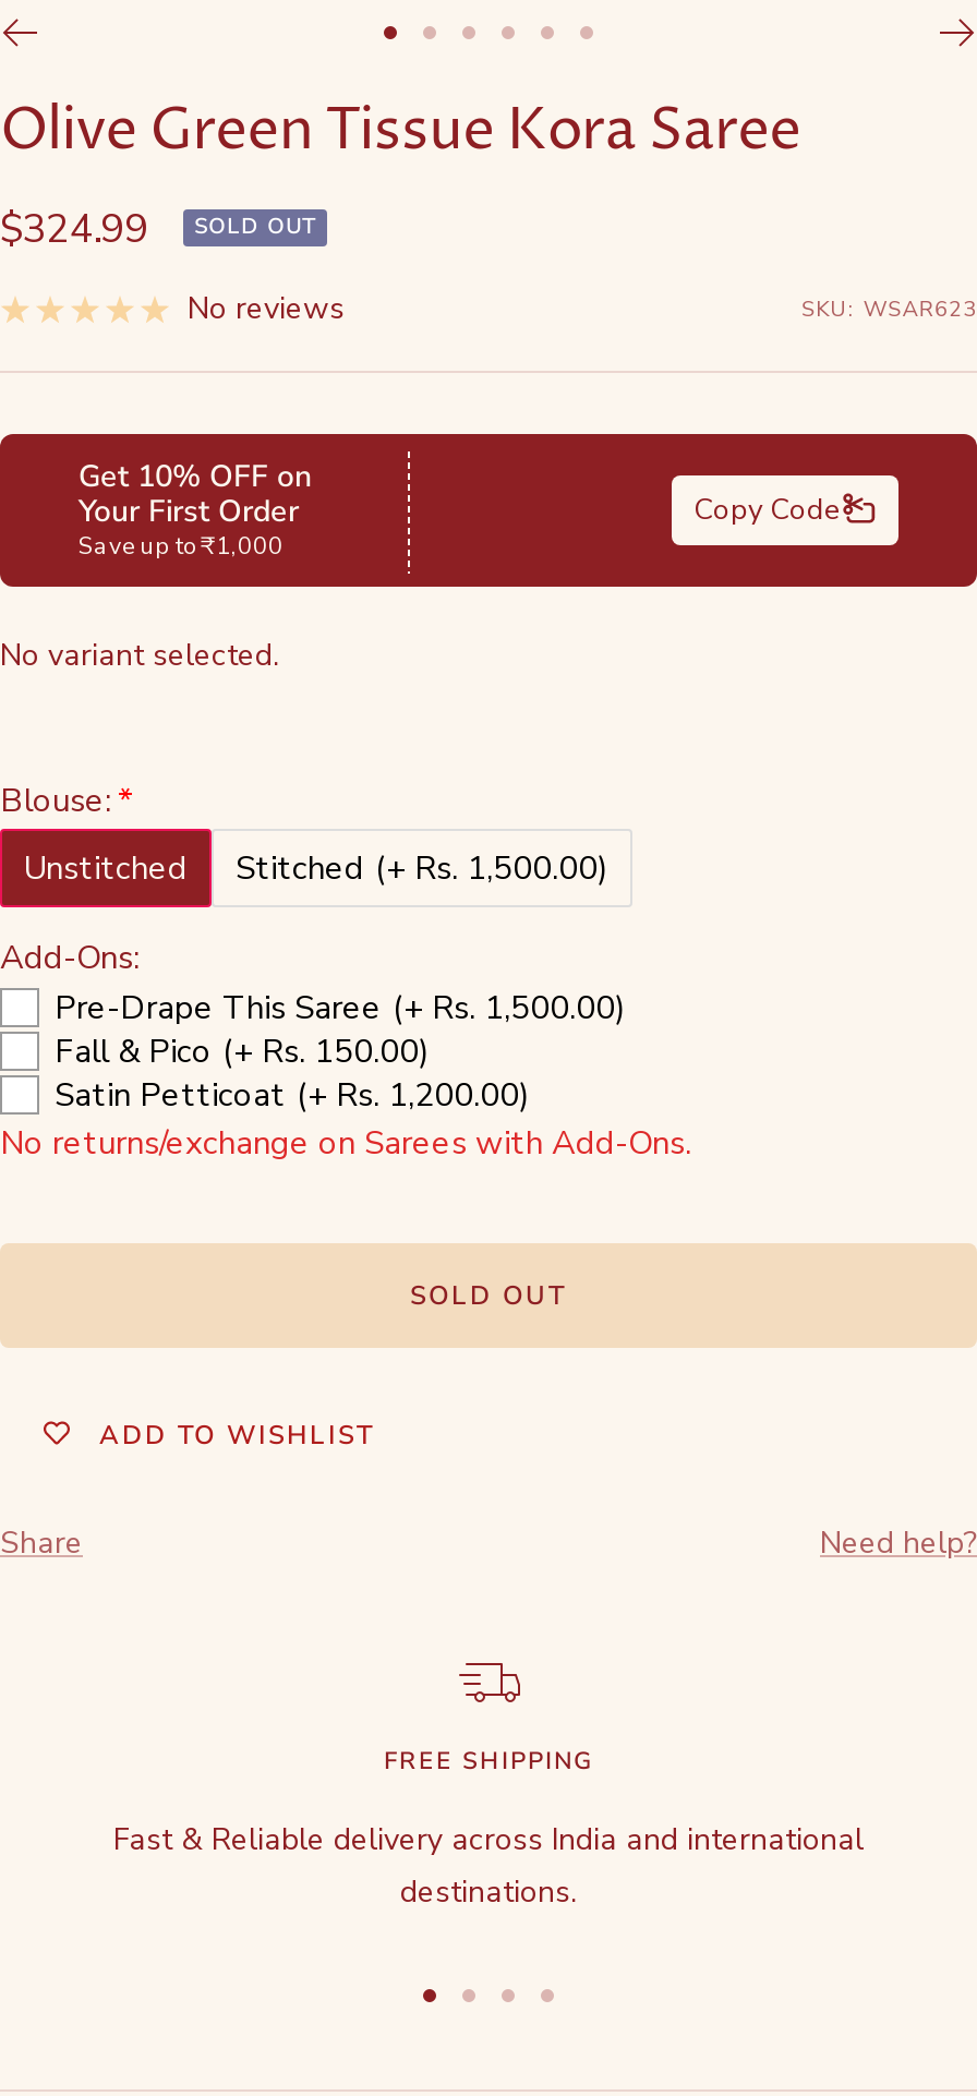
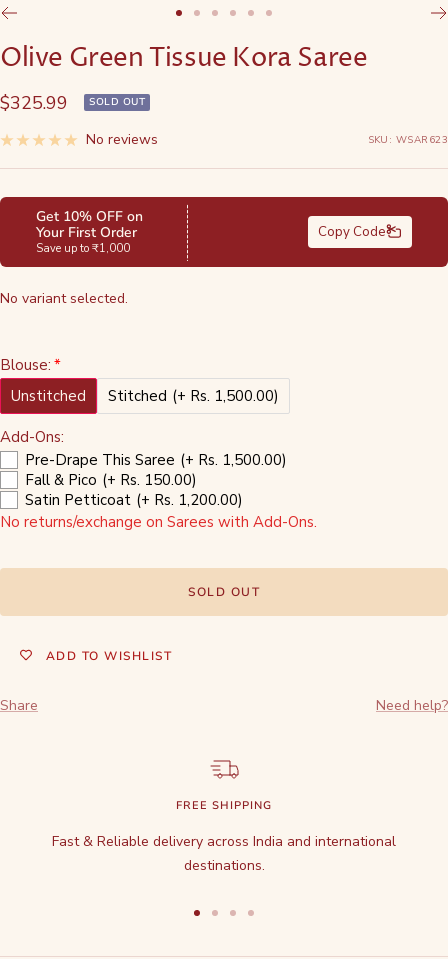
- $324.99 SOLD OUT
+ $325.99 SOLD OUT
